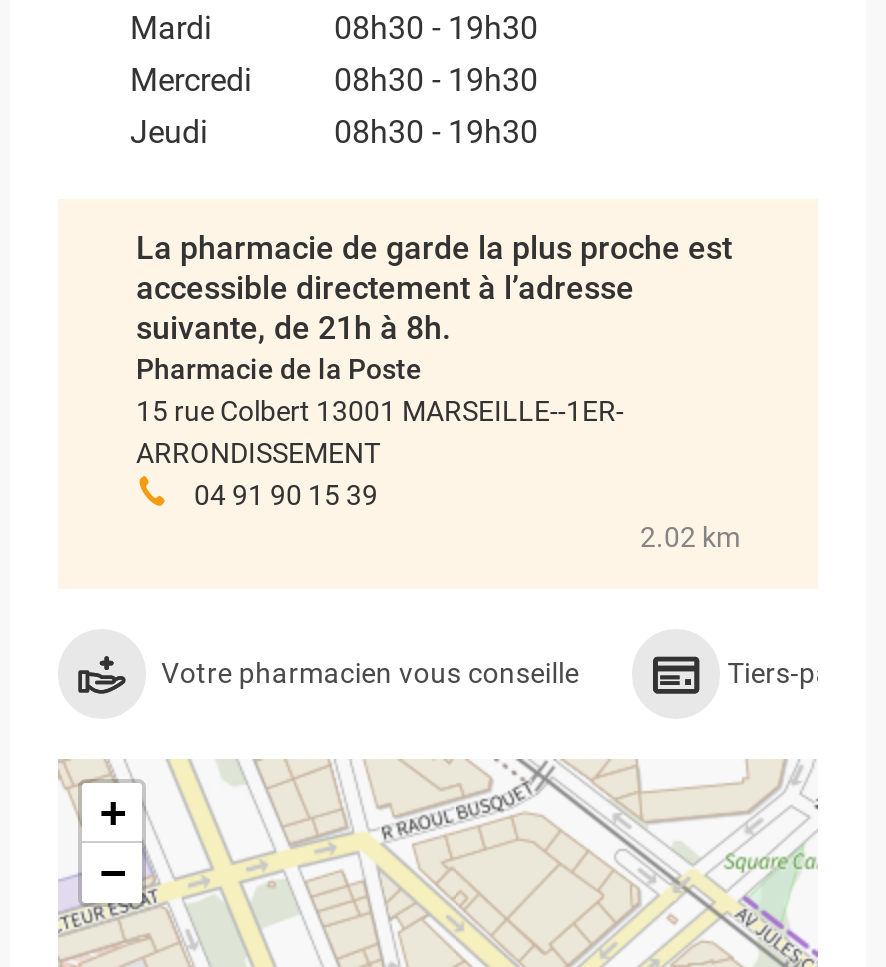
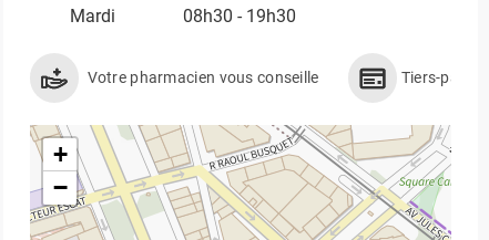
- [image]
- Mercredi
- 08h30 - 19h30
- Jeudi
- 08h30 - 19h30
- La pharmacie de garde la plus proche est
- accessible directement à l’adresse
- suivante, de 21h à 8h.
- Pharmacie de la Poste
- 15 rue Colbert 13001 MARSEILLE--1ER-
- ARRONDISSEMENT
- 04 91 90 15 39
- 2.02 km
